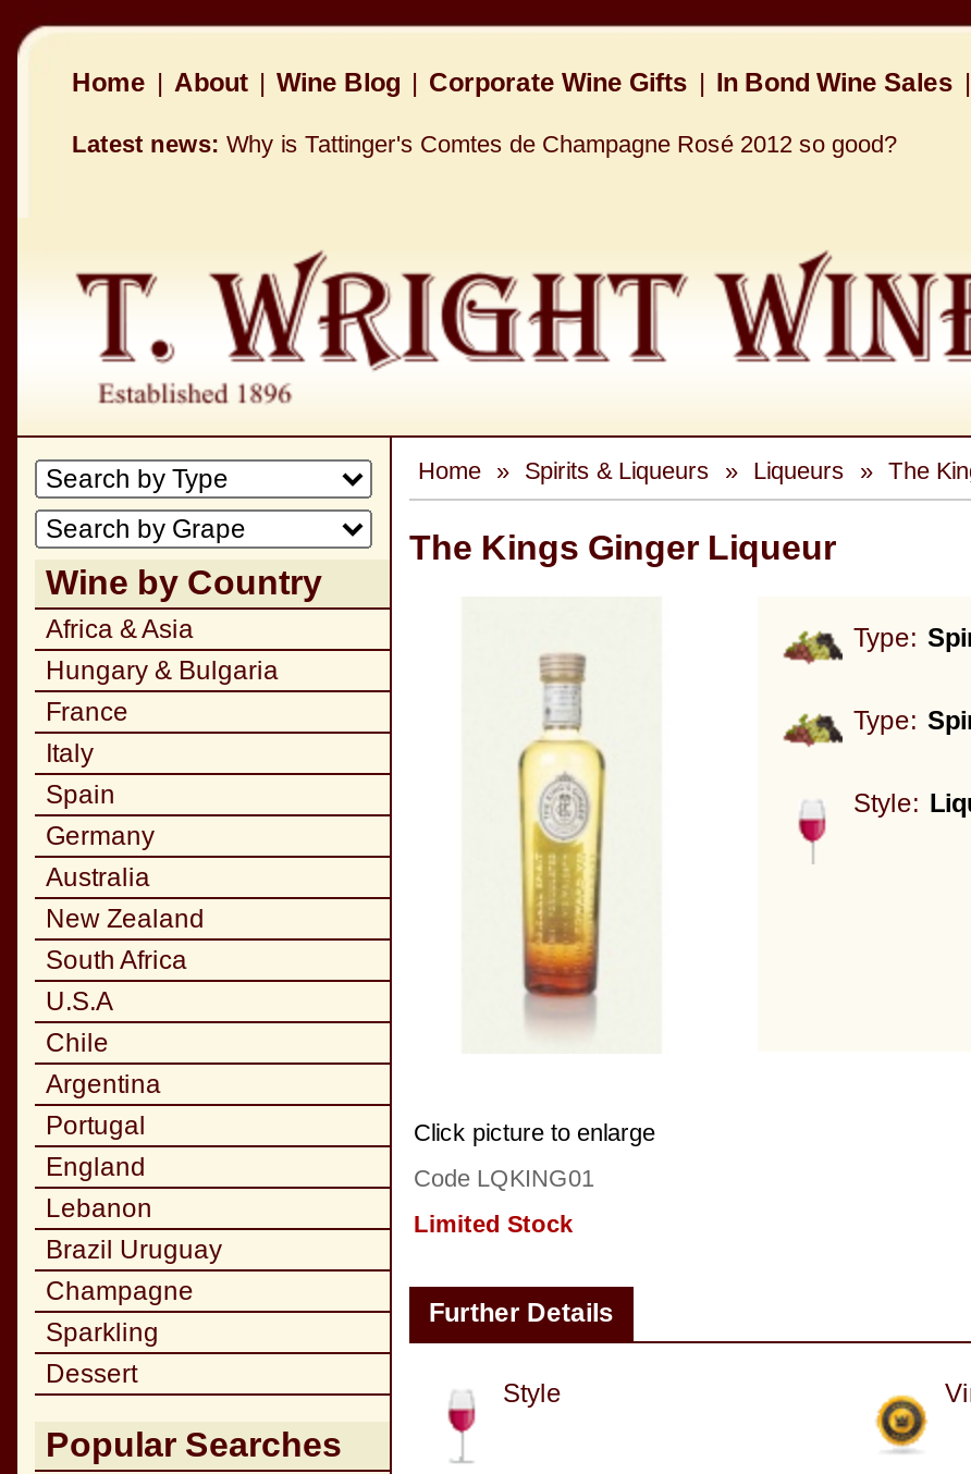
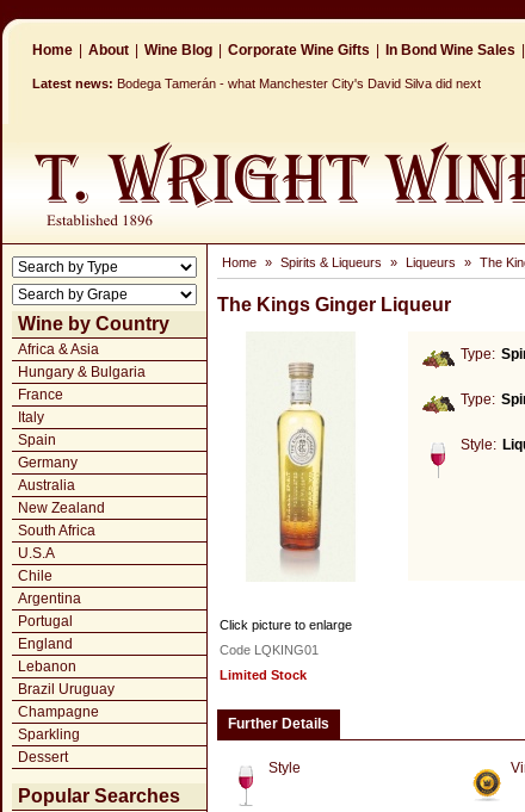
- Latest news: Why is Tattinger's Comtes de Champagne Rosé 2012 so good?
+ Latest news: Bodega Tamerán - what Manchester City's David Silva did next
